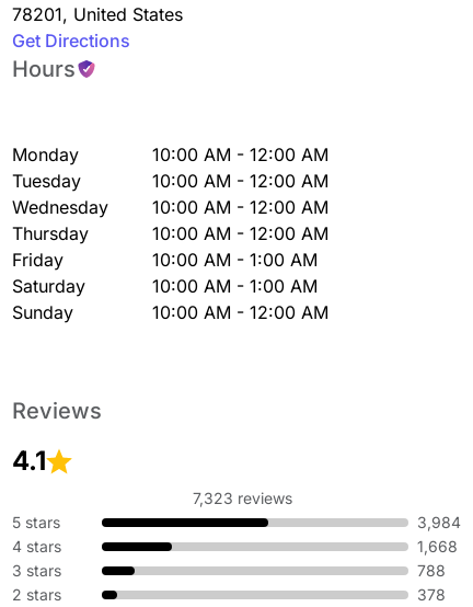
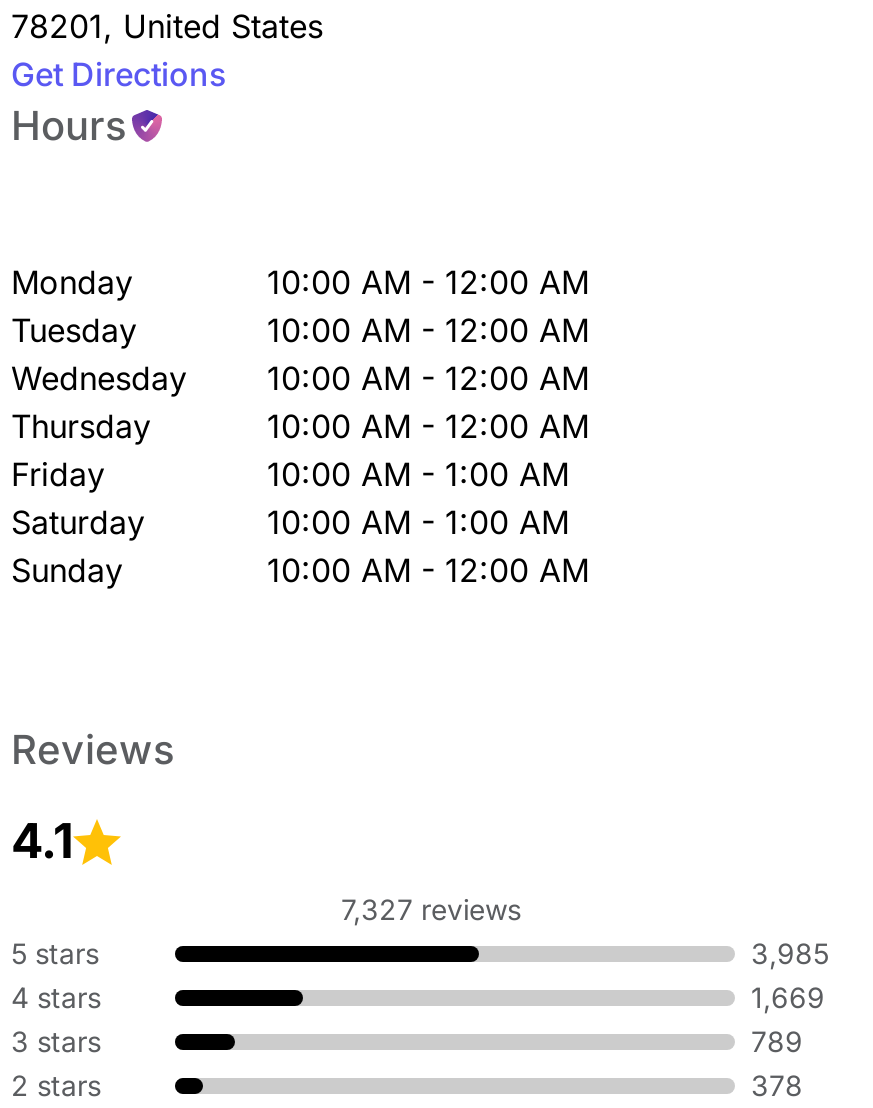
- 7,323 reviews
+ 7,327 reviews

- 3,984
+ 3,985

- 1,668
+ 1,669

- 788
+ 789
